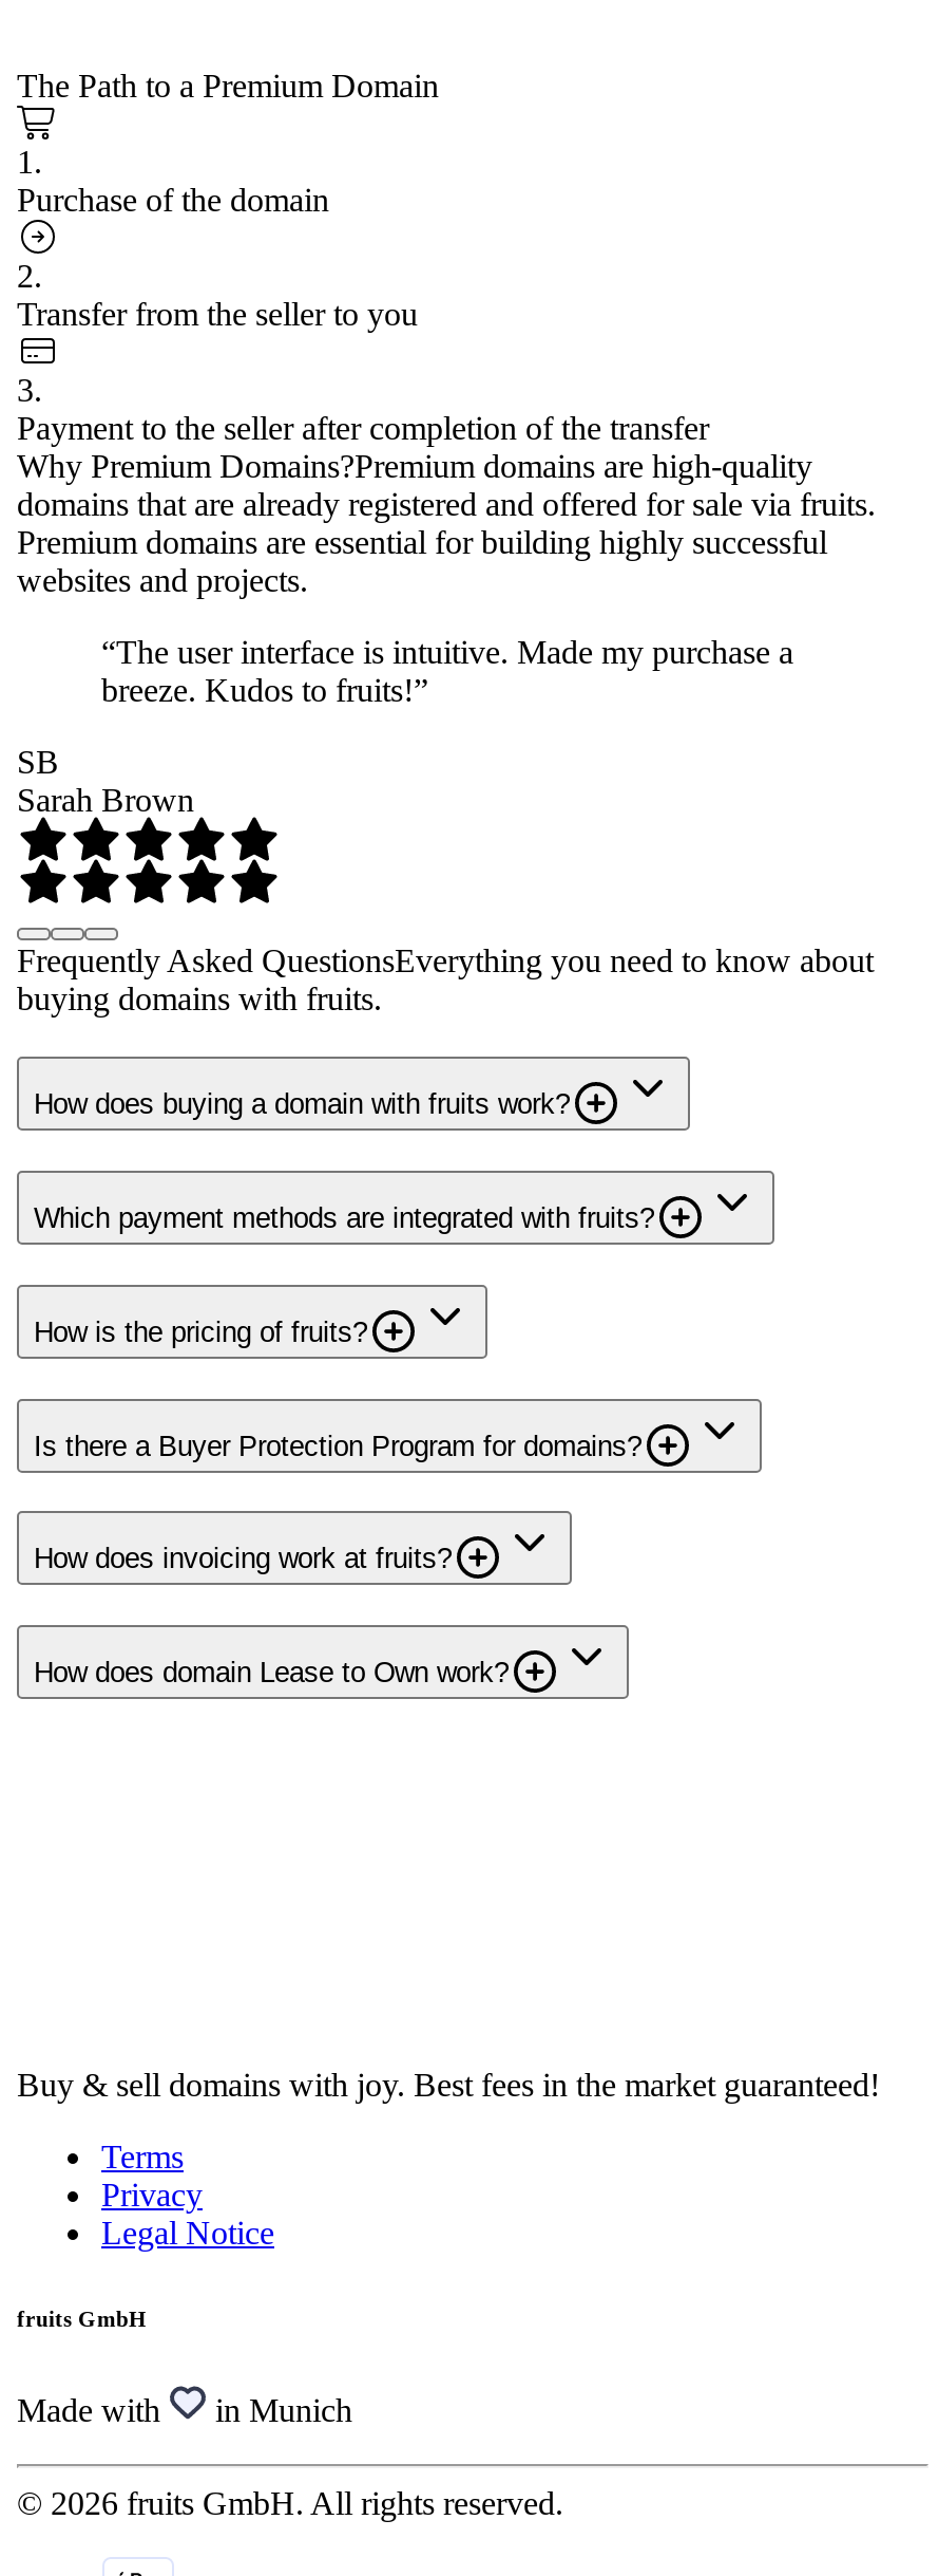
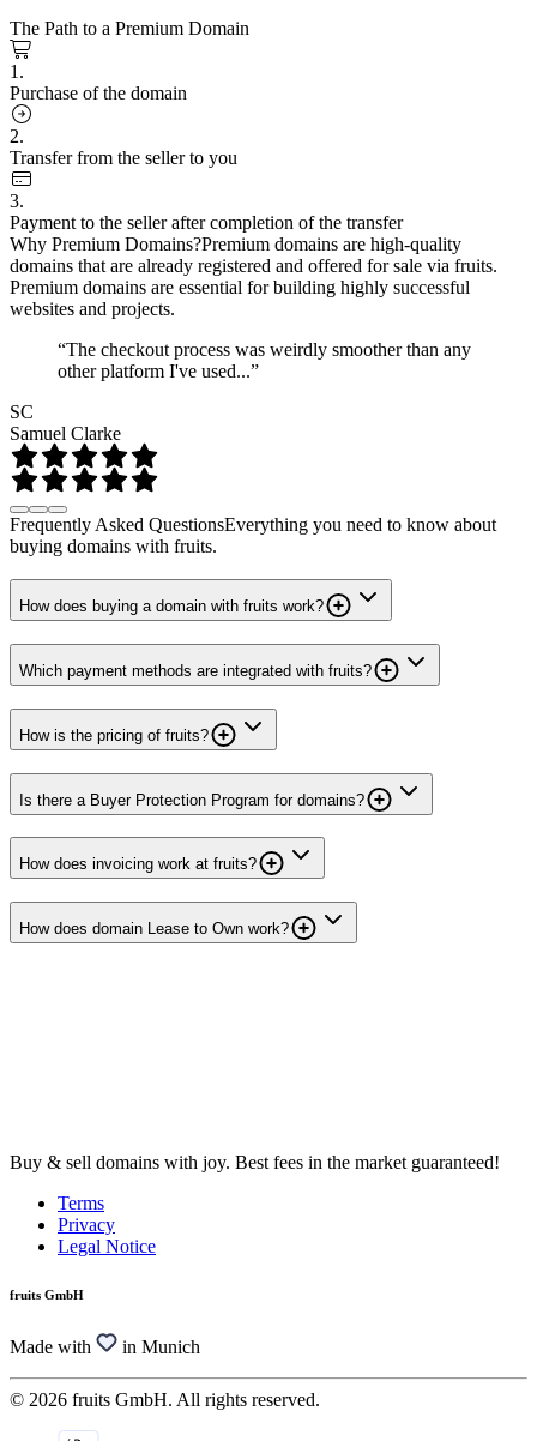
- “The user interface is intuitive. Made my purchase a
- breeze. Kudos to fruits!”
+ “The checkout process was weirdly smoother than any
+ other platform I've used...”

- SB
- Sarah Brown
+ SC
+ Samuel Clarke
